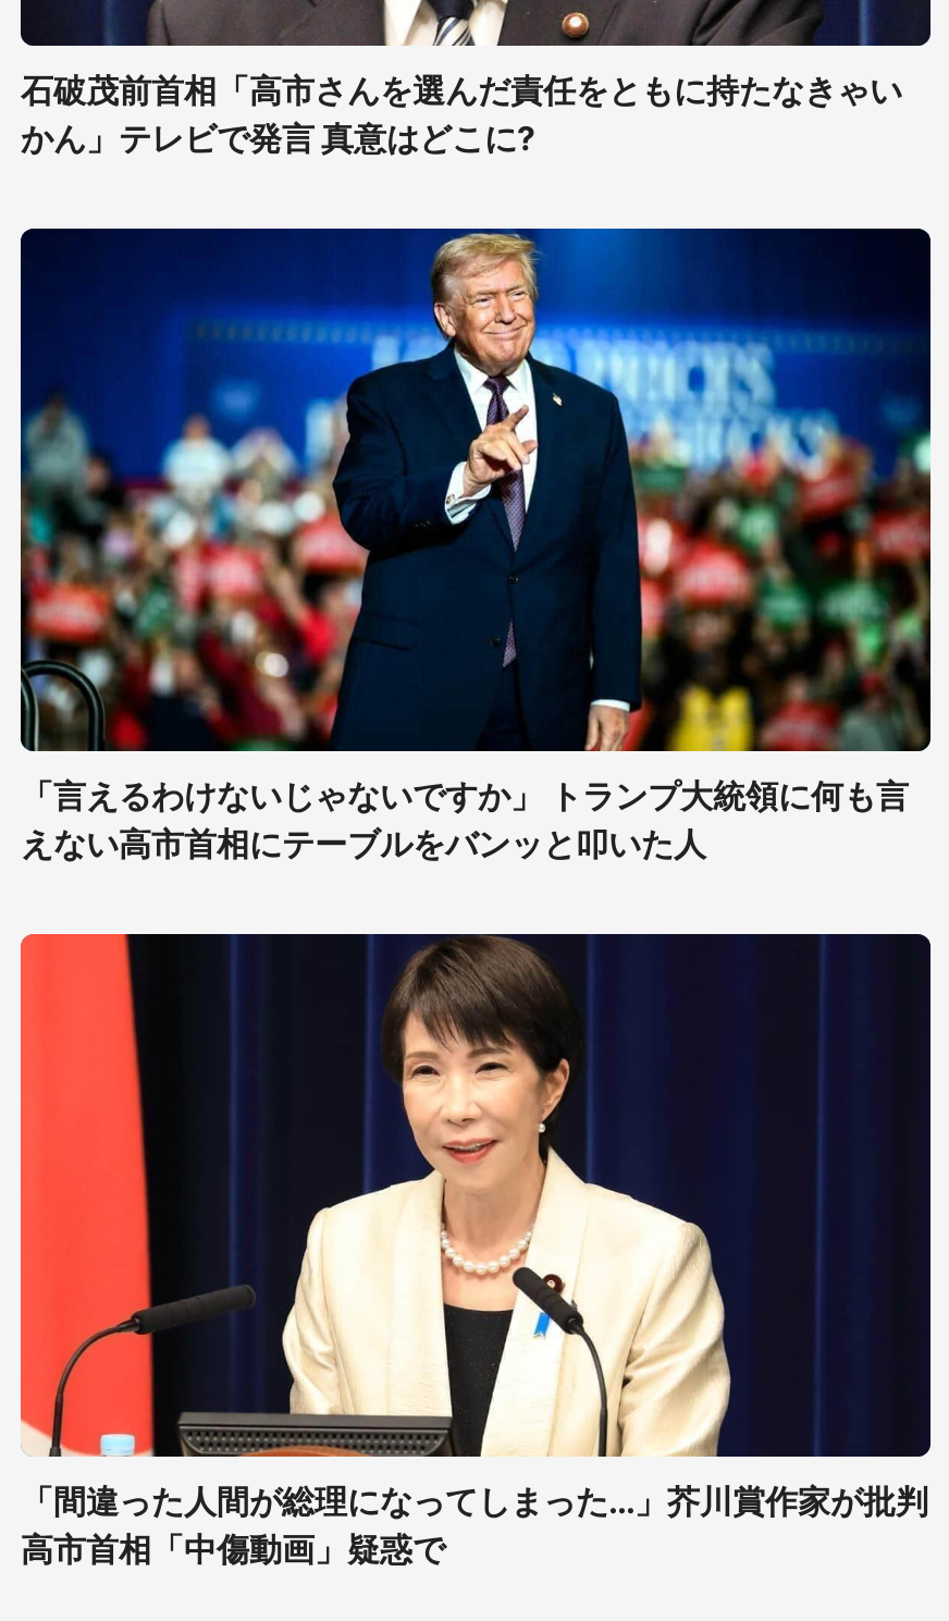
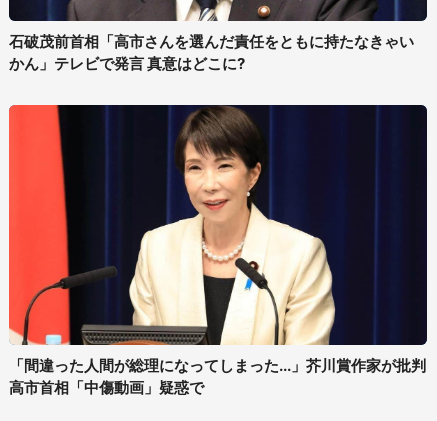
- [image]
- 「言えるわけないじゃないですか」 トランプ大統領に何も言
- えない高市首相にテーブルをバンッと叩いた人
